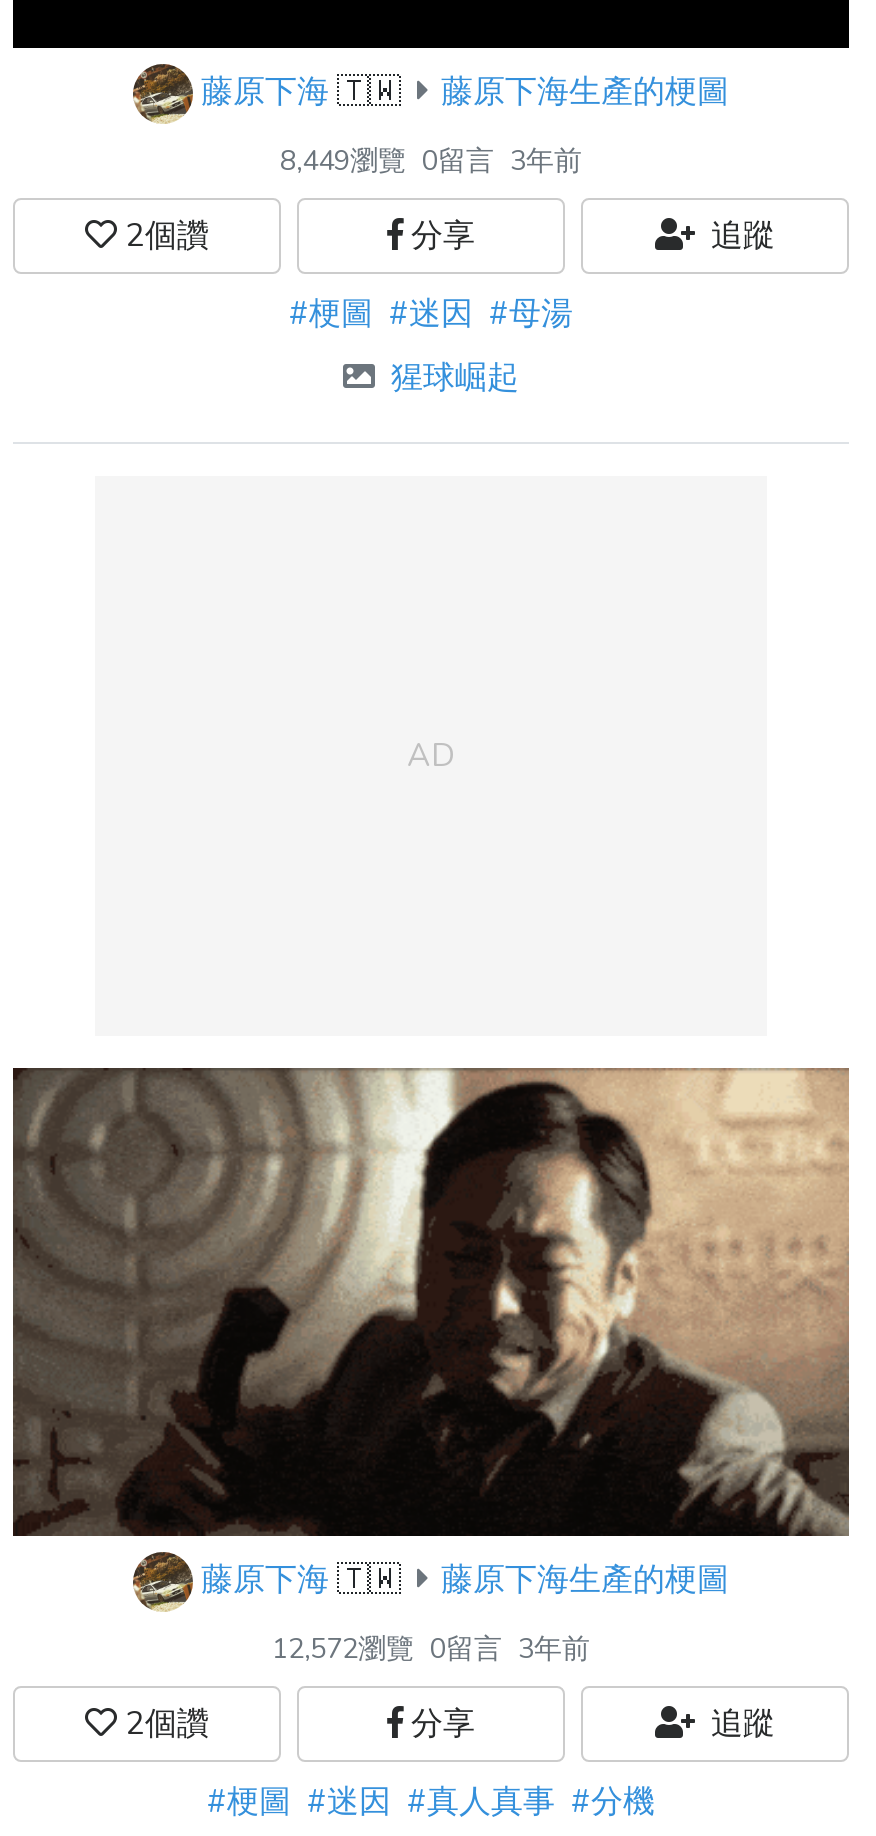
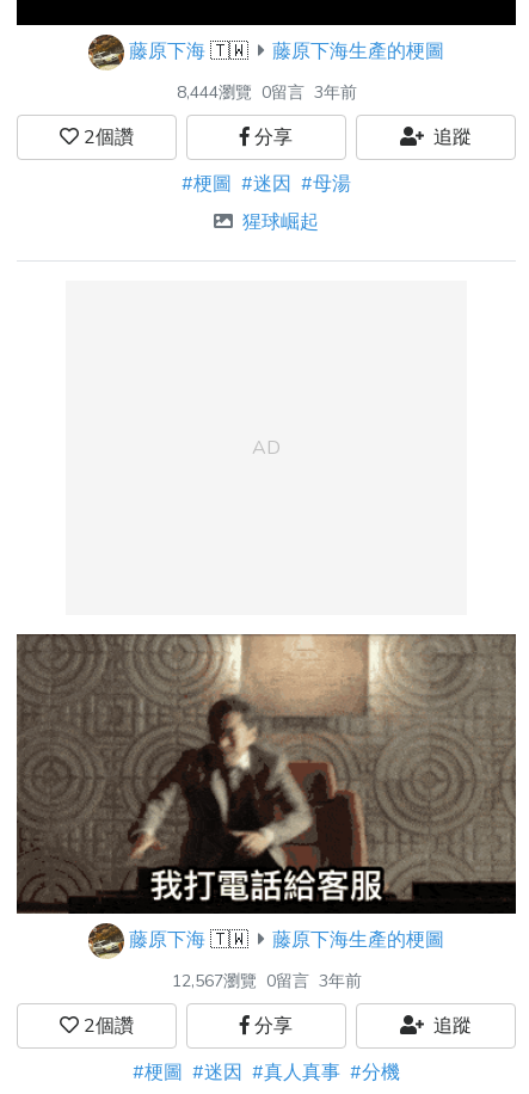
- 8,449瀏覽 0留言 3年前
+ 8,444瀏覽 0留言 3年前

- [image]
+ [image]

- 12,572瀏覽 0留言 3年前
+ 12,567瀏覽 0留言 3年前
